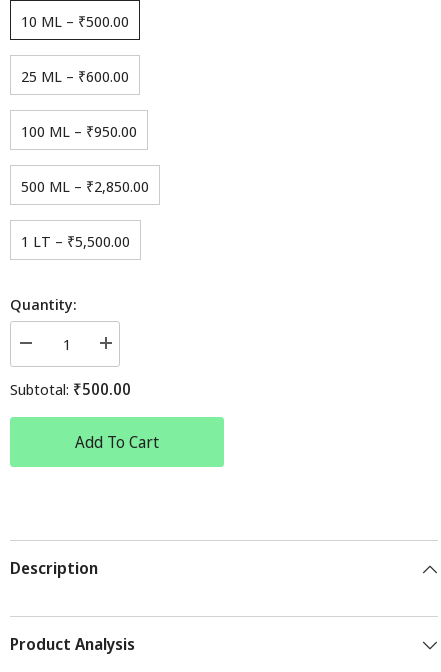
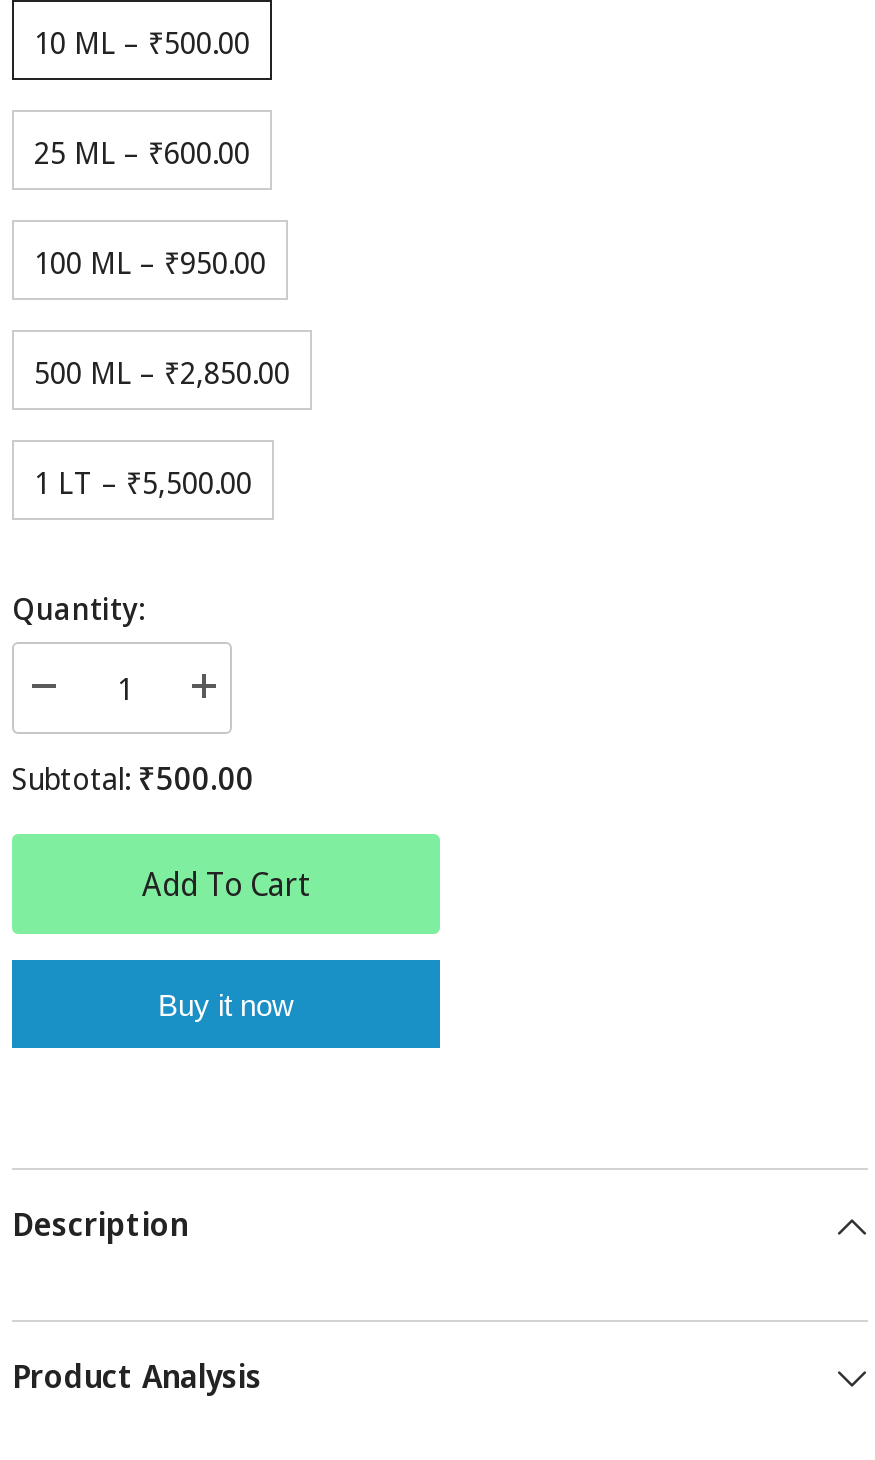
+ Buy it now
